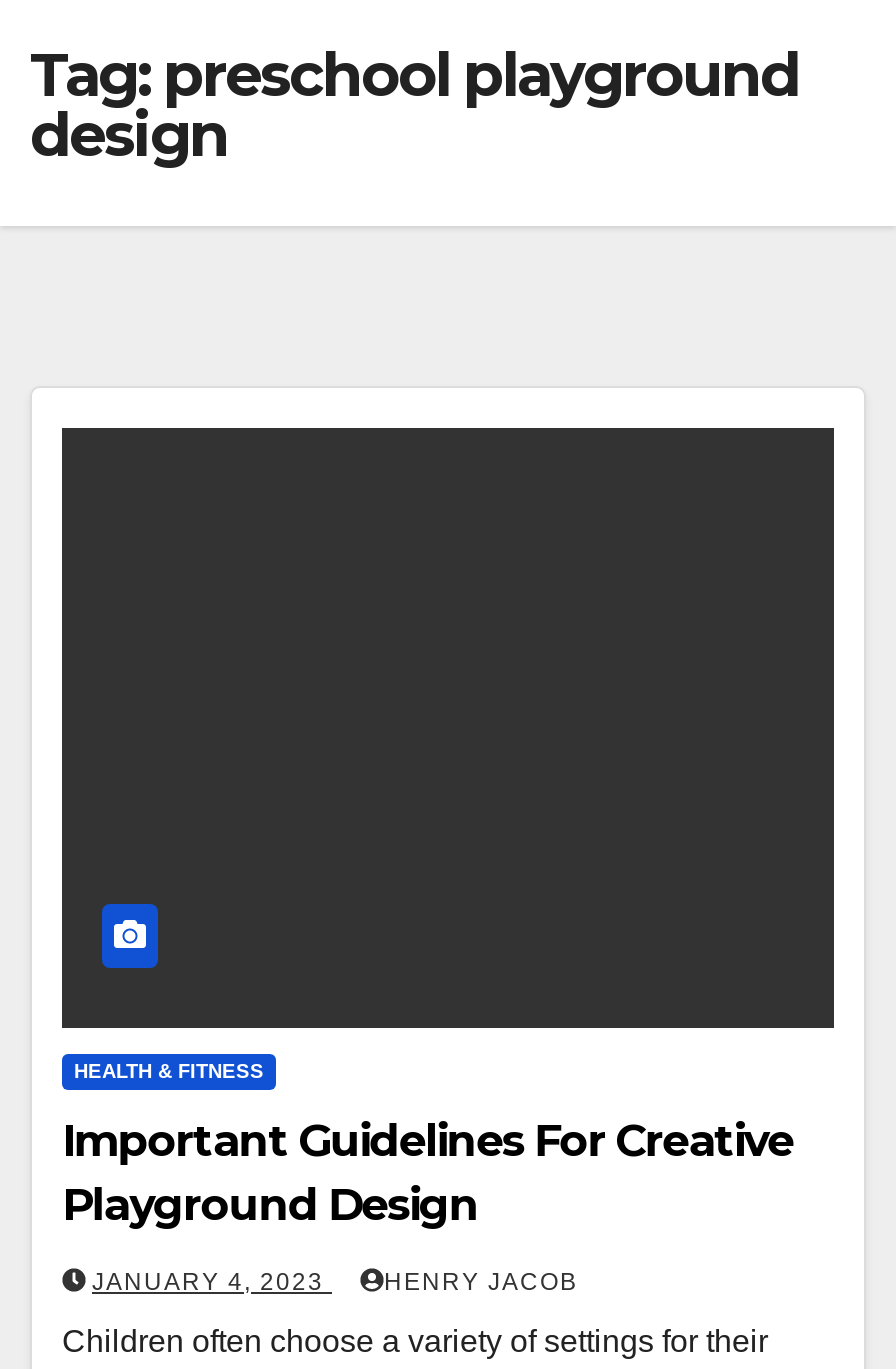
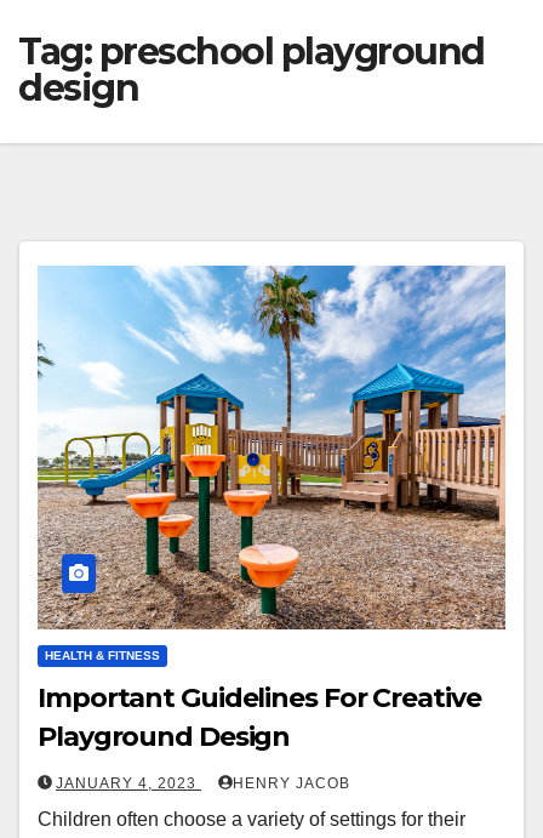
+ [image]
